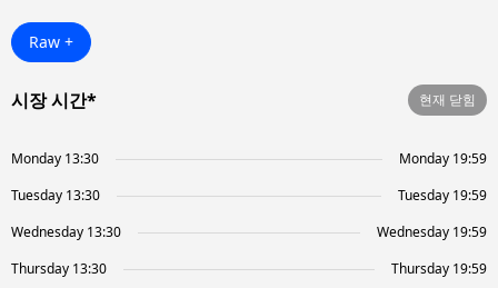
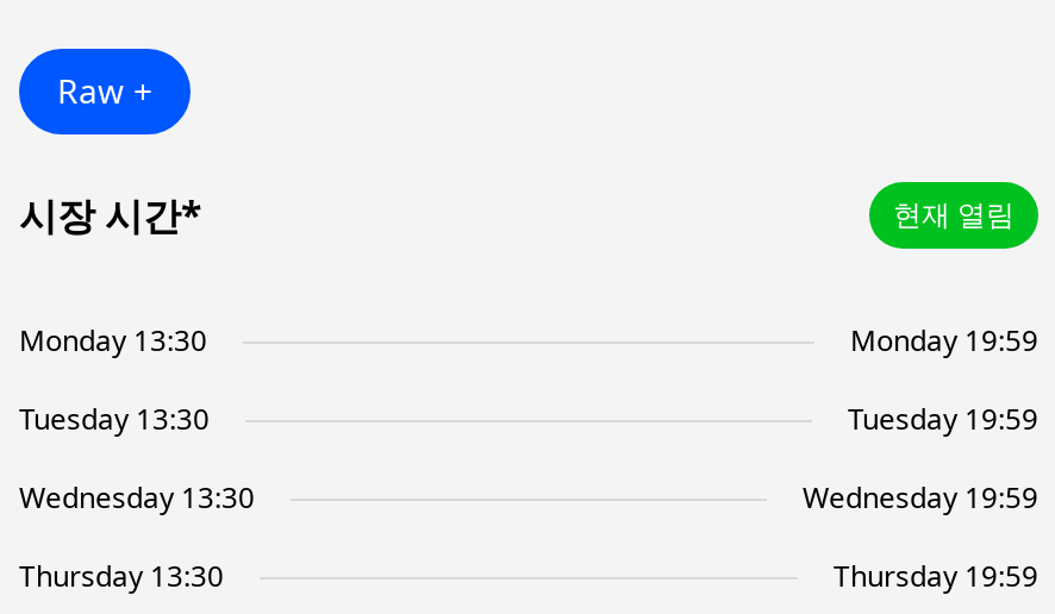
- 현재 닫힘
+ 현재 열림
